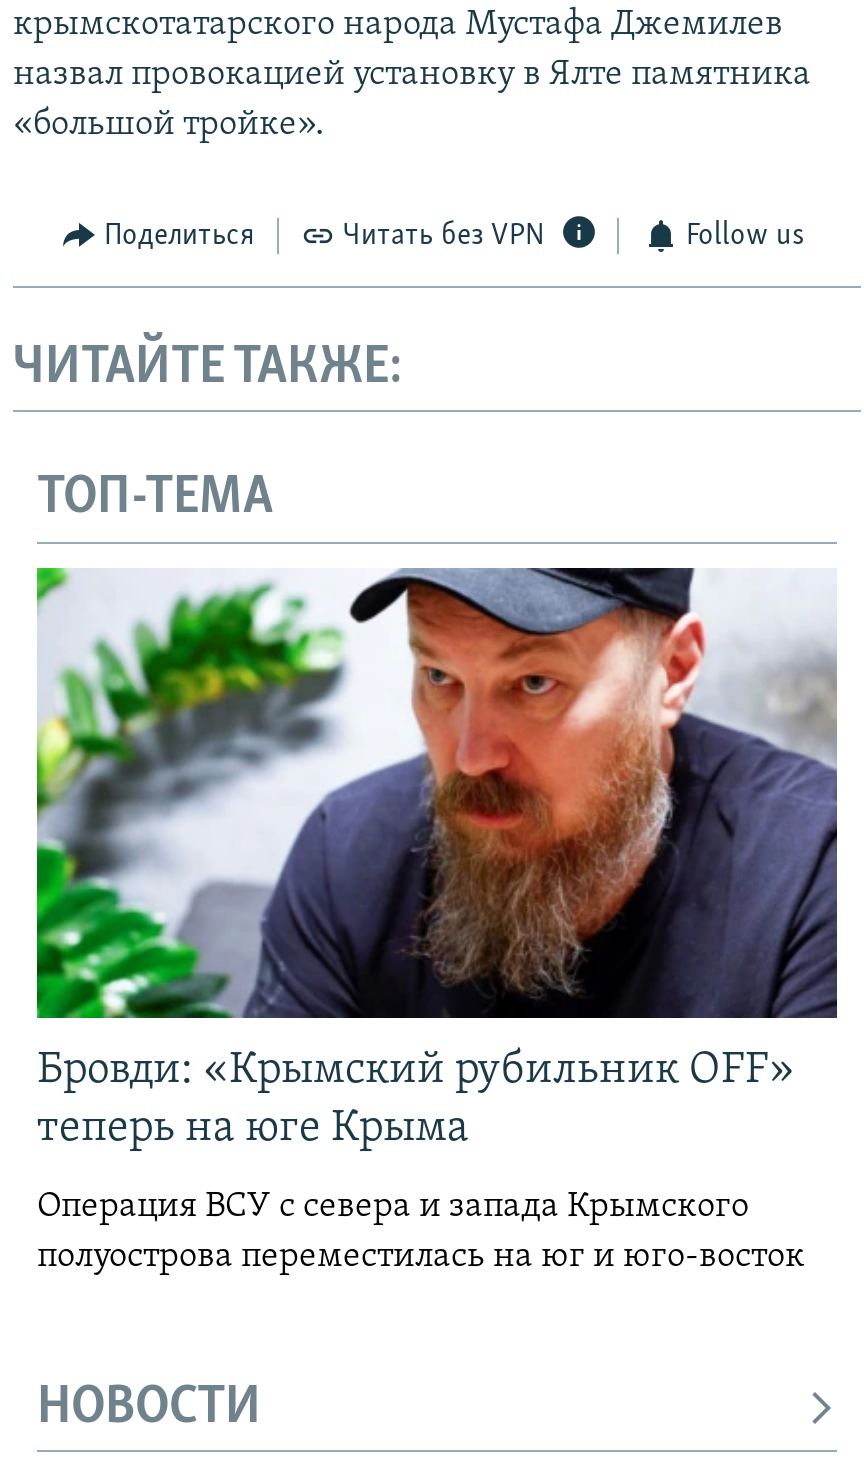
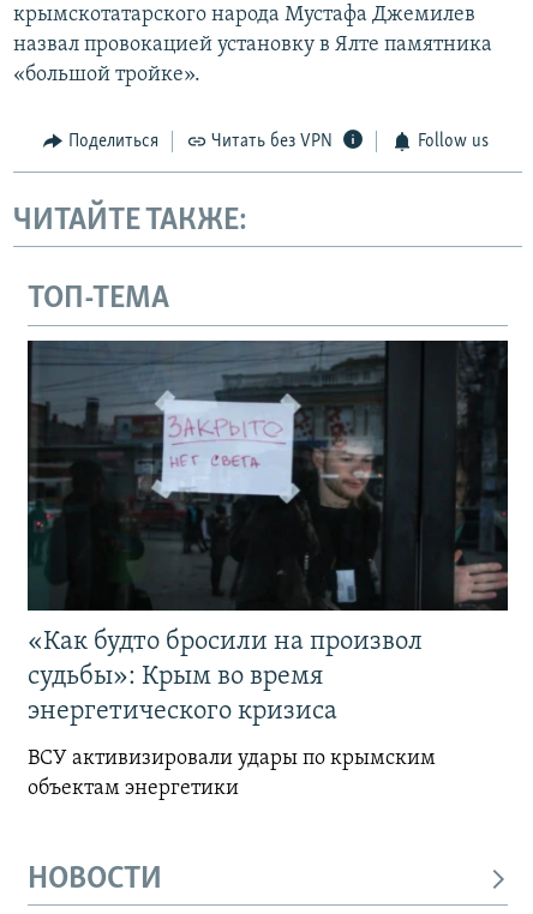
- [image]
- Бровди: «Крымский рубильник OFF»
- теперь на юге Крыма
+ [image]
+ «Как будто бросили на произвол
+ судьбы»: Крым во время
+ энергетического кризиса

- Операция ВСУ с севера и запада Крымского
- полуострова переместилась на юг и юго-восток
+ ВСУ активизировали удары по крымским
+ объектам энергетики
